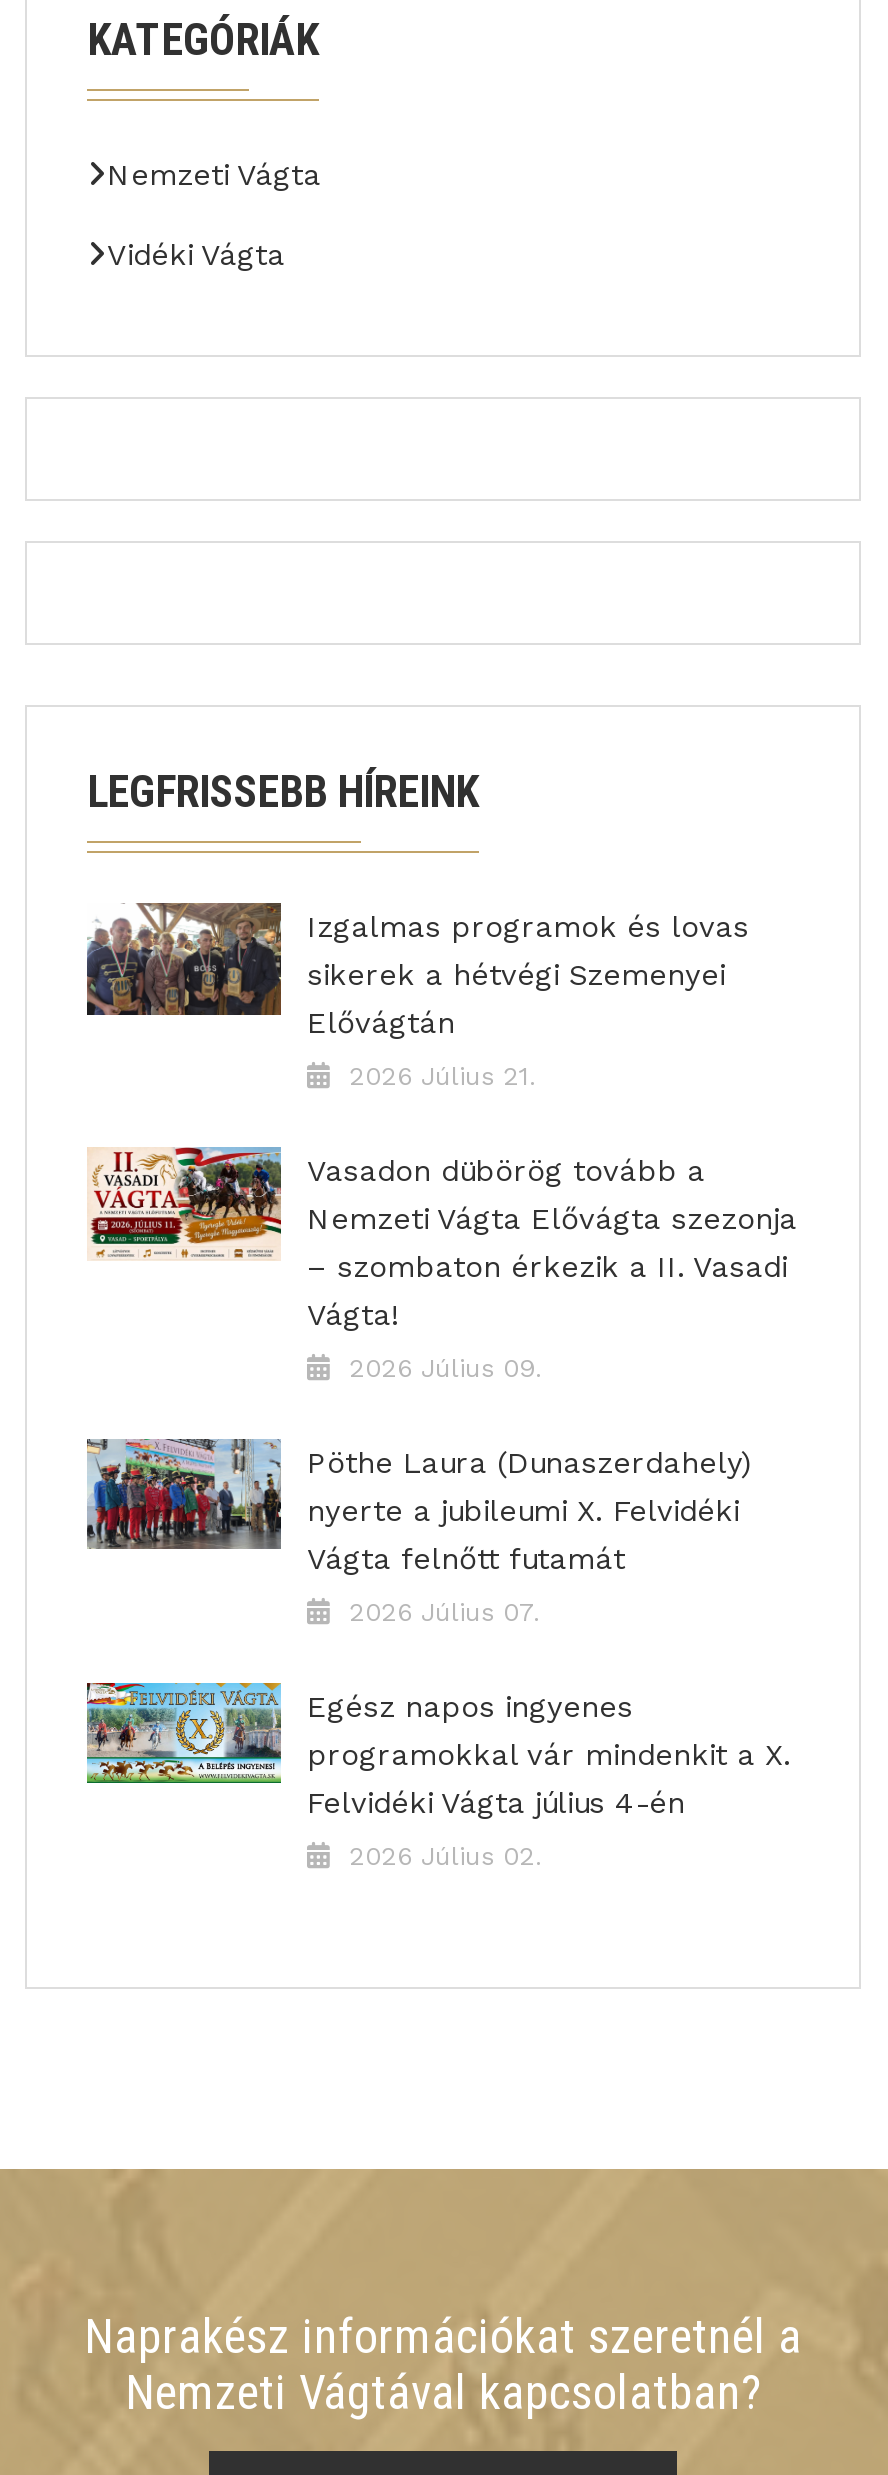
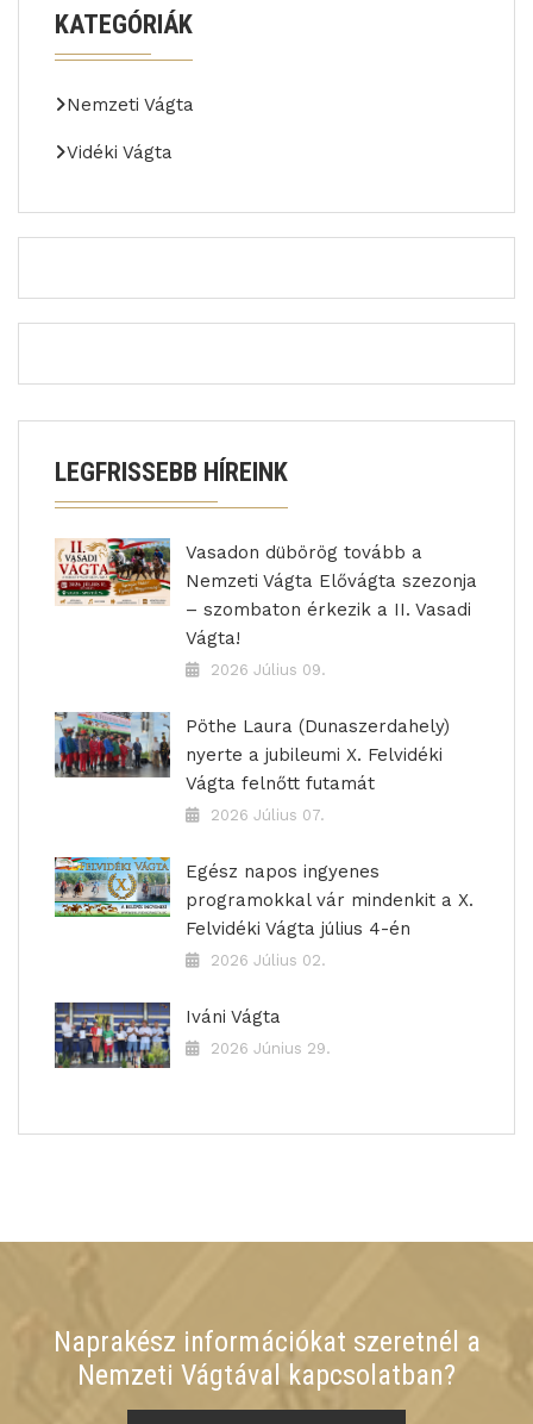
- [image]
- Izgalmas programok és lovas
- sikerek a hétvégi Szemenyei
- Elővágtán
- 2026 Július 21.

moved up: [image] | Vasadon dübörög tovább a | Nemzeti Vágta Elővágta szezonja | ... | Felvidéki Vágta július 4-én | 2026 Július 02.

+ [image]
+ Iváni Vágta
+ 2026 Június 29.
